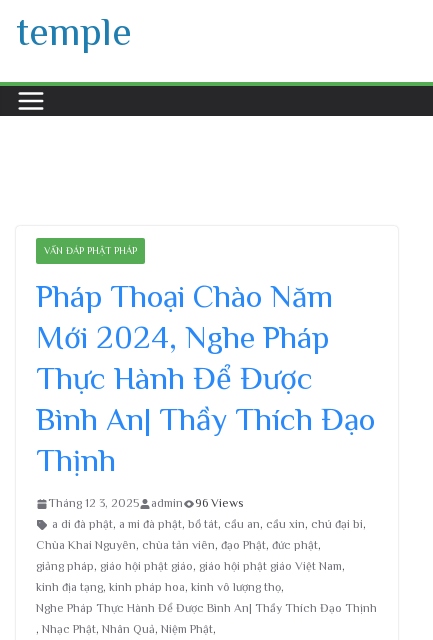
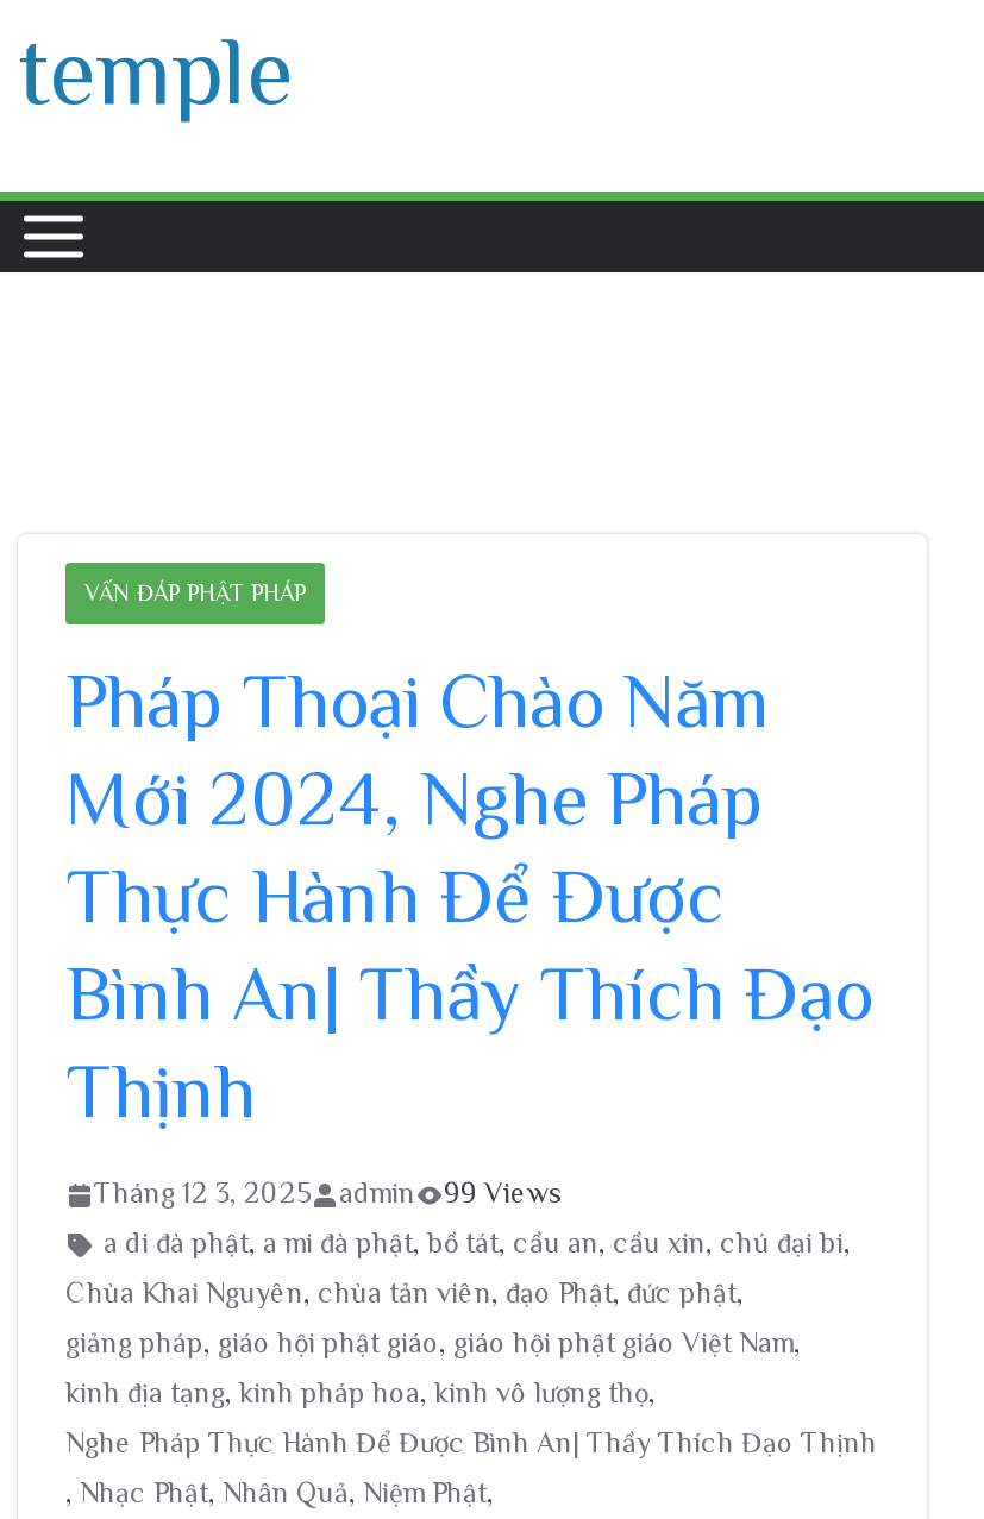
- Tháng 12 3, 2025 admin 96 Views
+ Tháng 12 3, 2025 admin 99 Views
